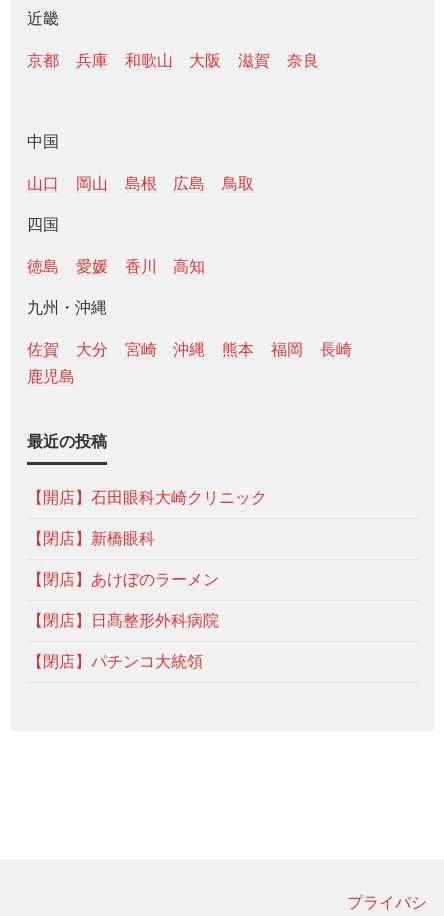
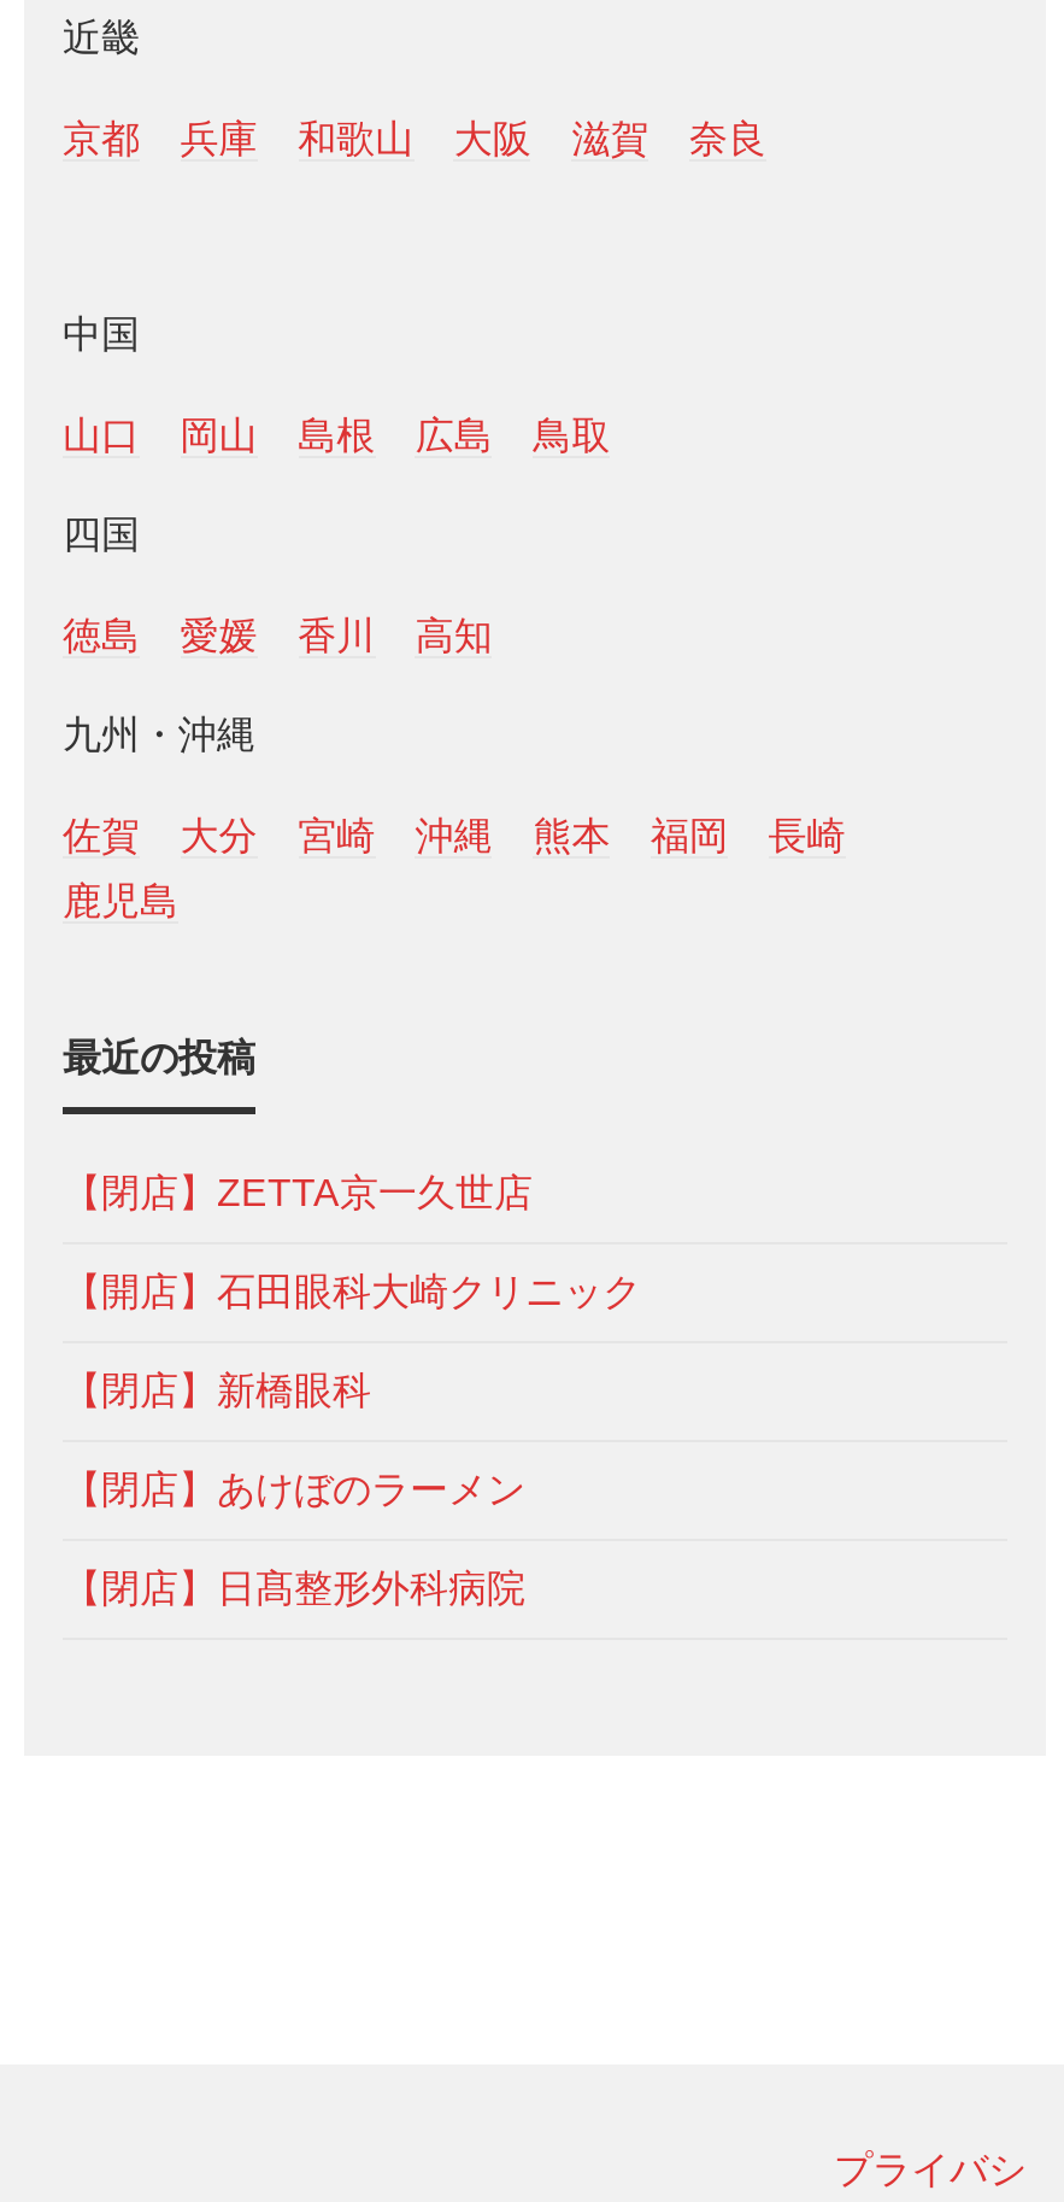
+ 【閉店】ZETTA京一久世店

moved down: 【開店】石田眼科大崎クリニック | 【閉店】新橋眼科 | 【閉店】あけぼのラーメン | 【閉店】日髙整形外科病院

- 【閉店】パチンコ大統領
